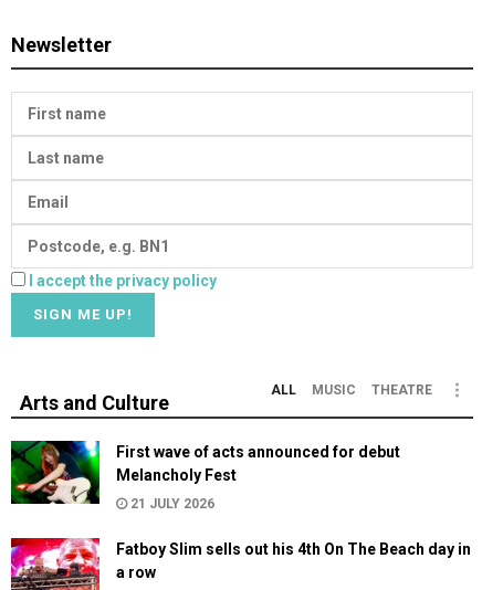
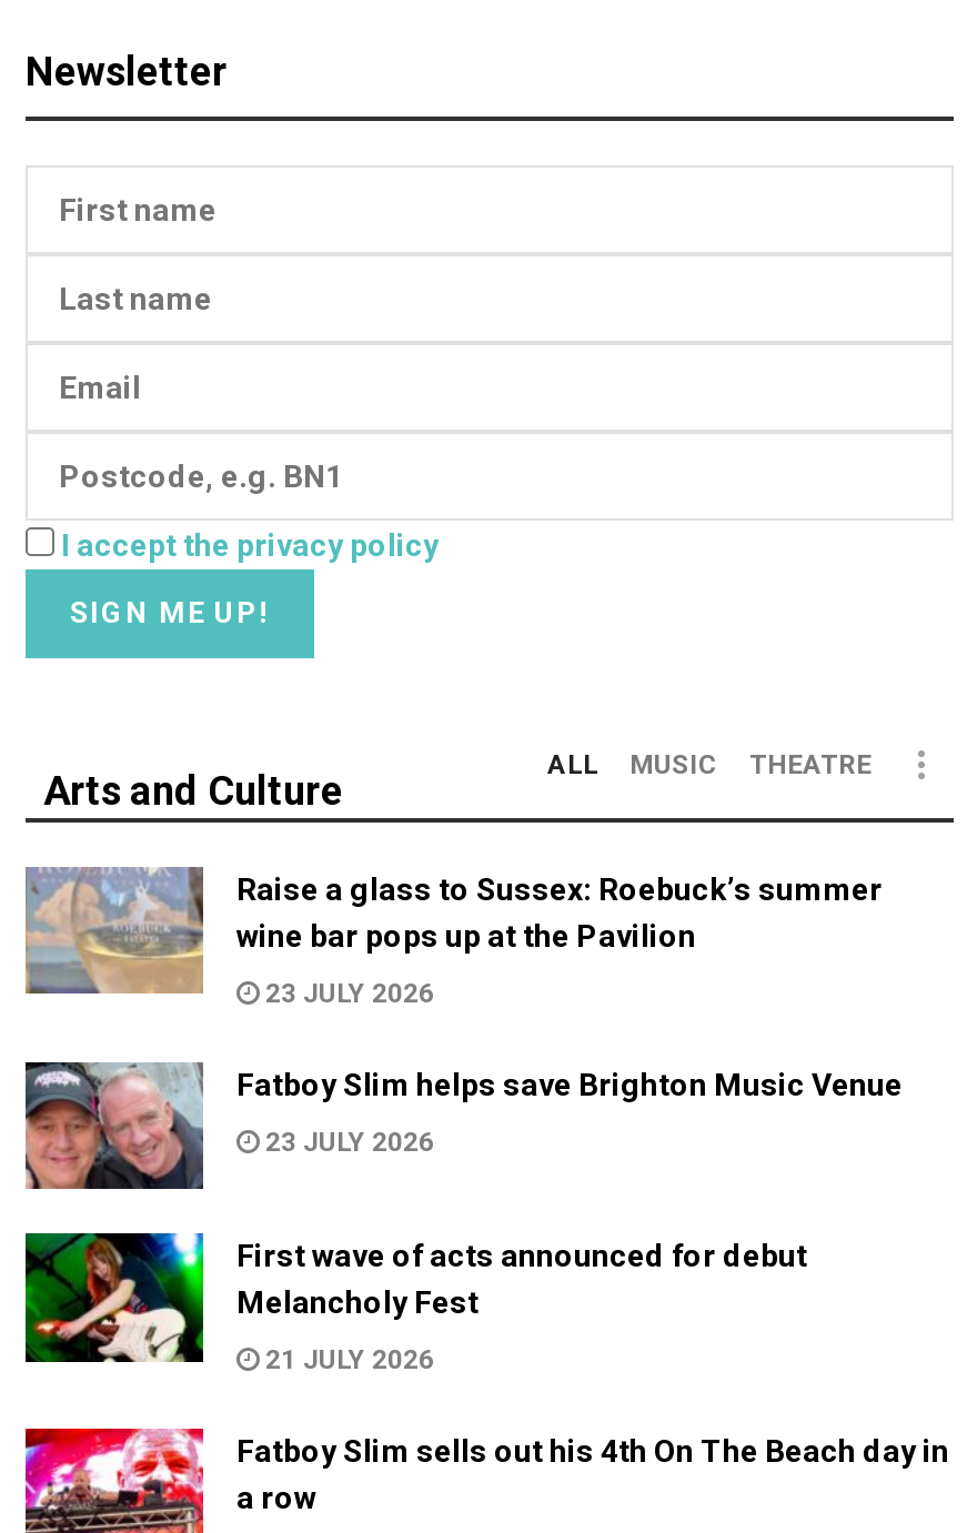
+ [image]

+ [image]
+ Raise a glass to Sussex: Roebuck’s summer
+ wine bar pops up at the Pavilion
+ 23 JULY 2026
+ Fatboy Slim helps save Brighton Music Venue
+ 23 JULY 2026
